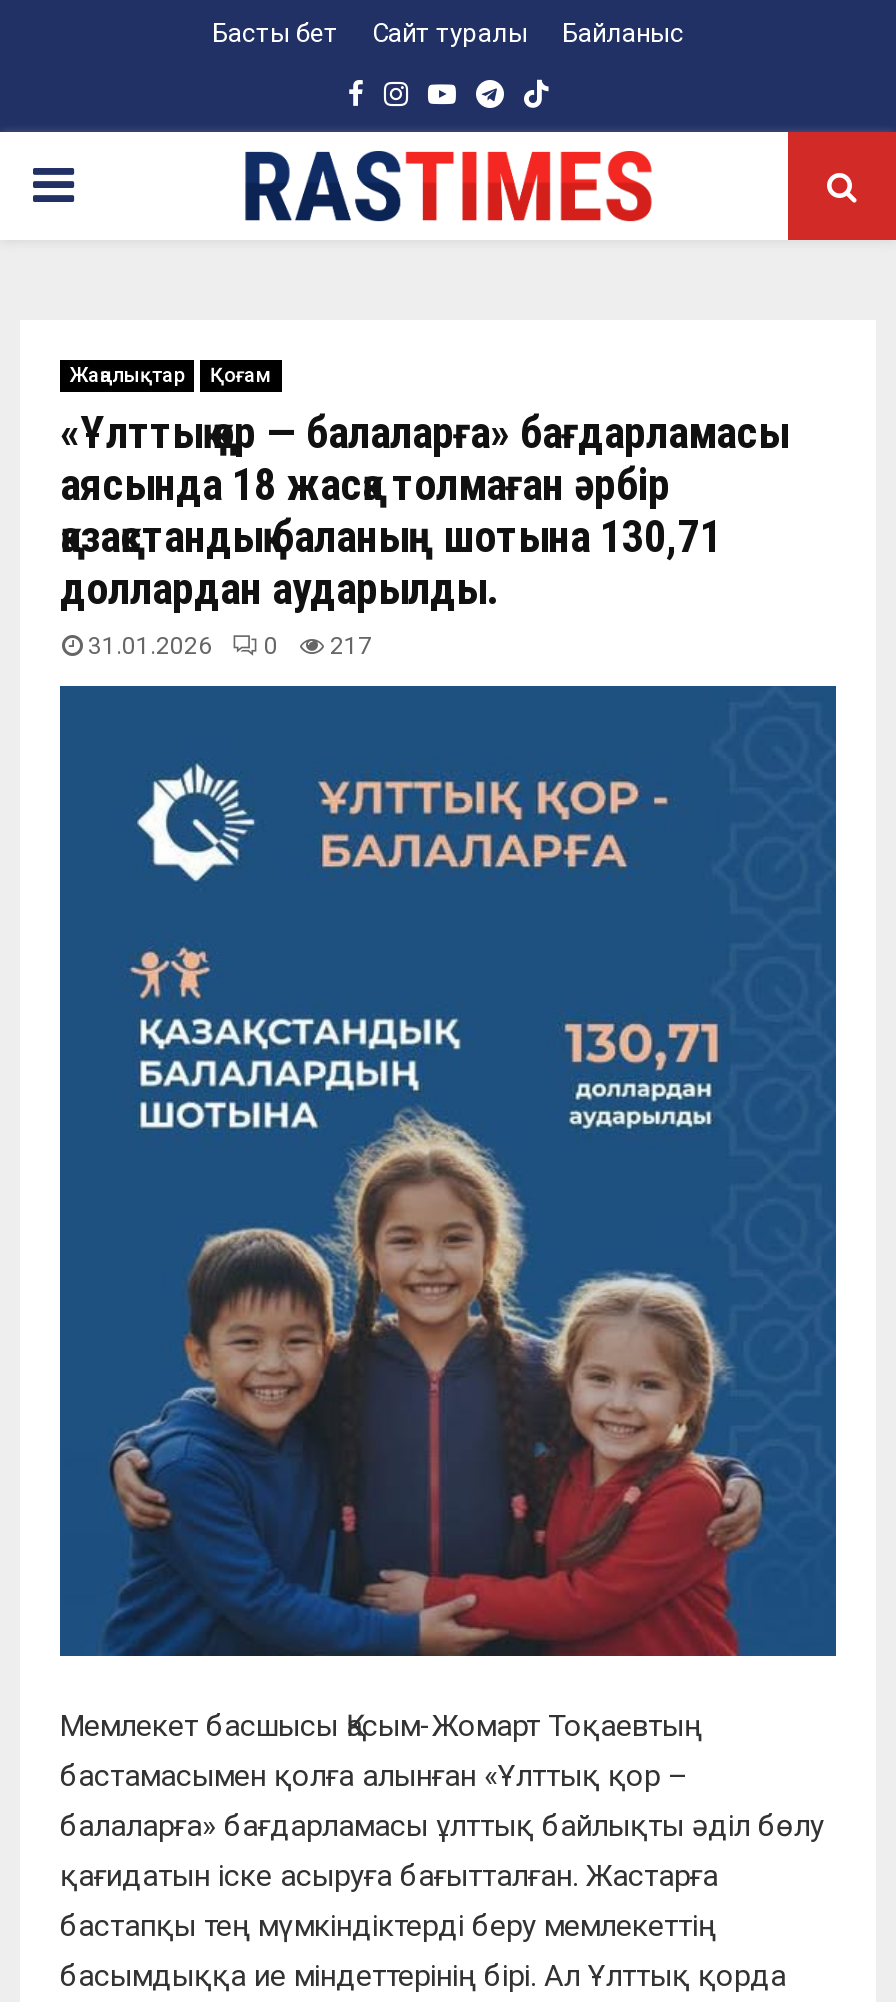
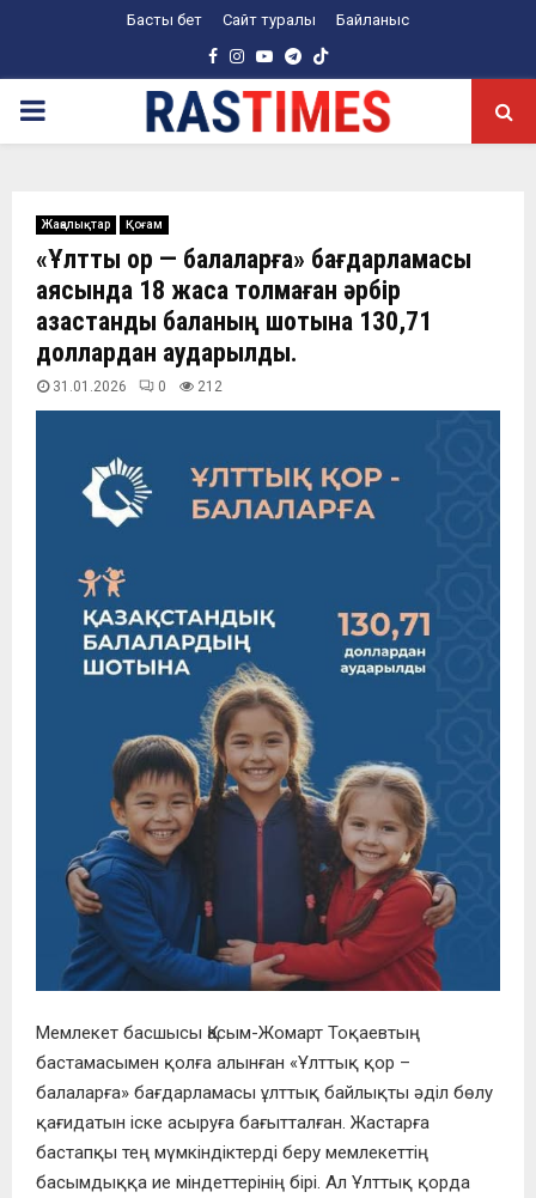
- 31.01.2026 0 217
+ 31.01.2026 0 212
